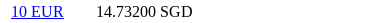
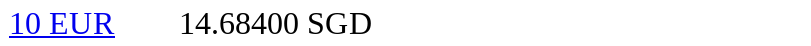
- 10 EUR 14.73200 SGD
+ 10 EUR 14.68400 SGD
